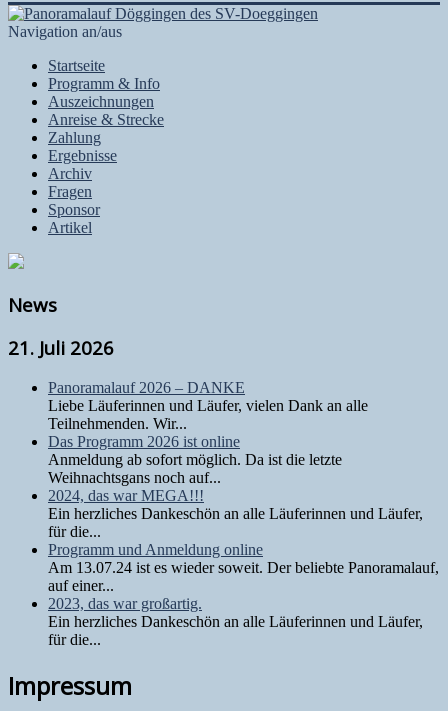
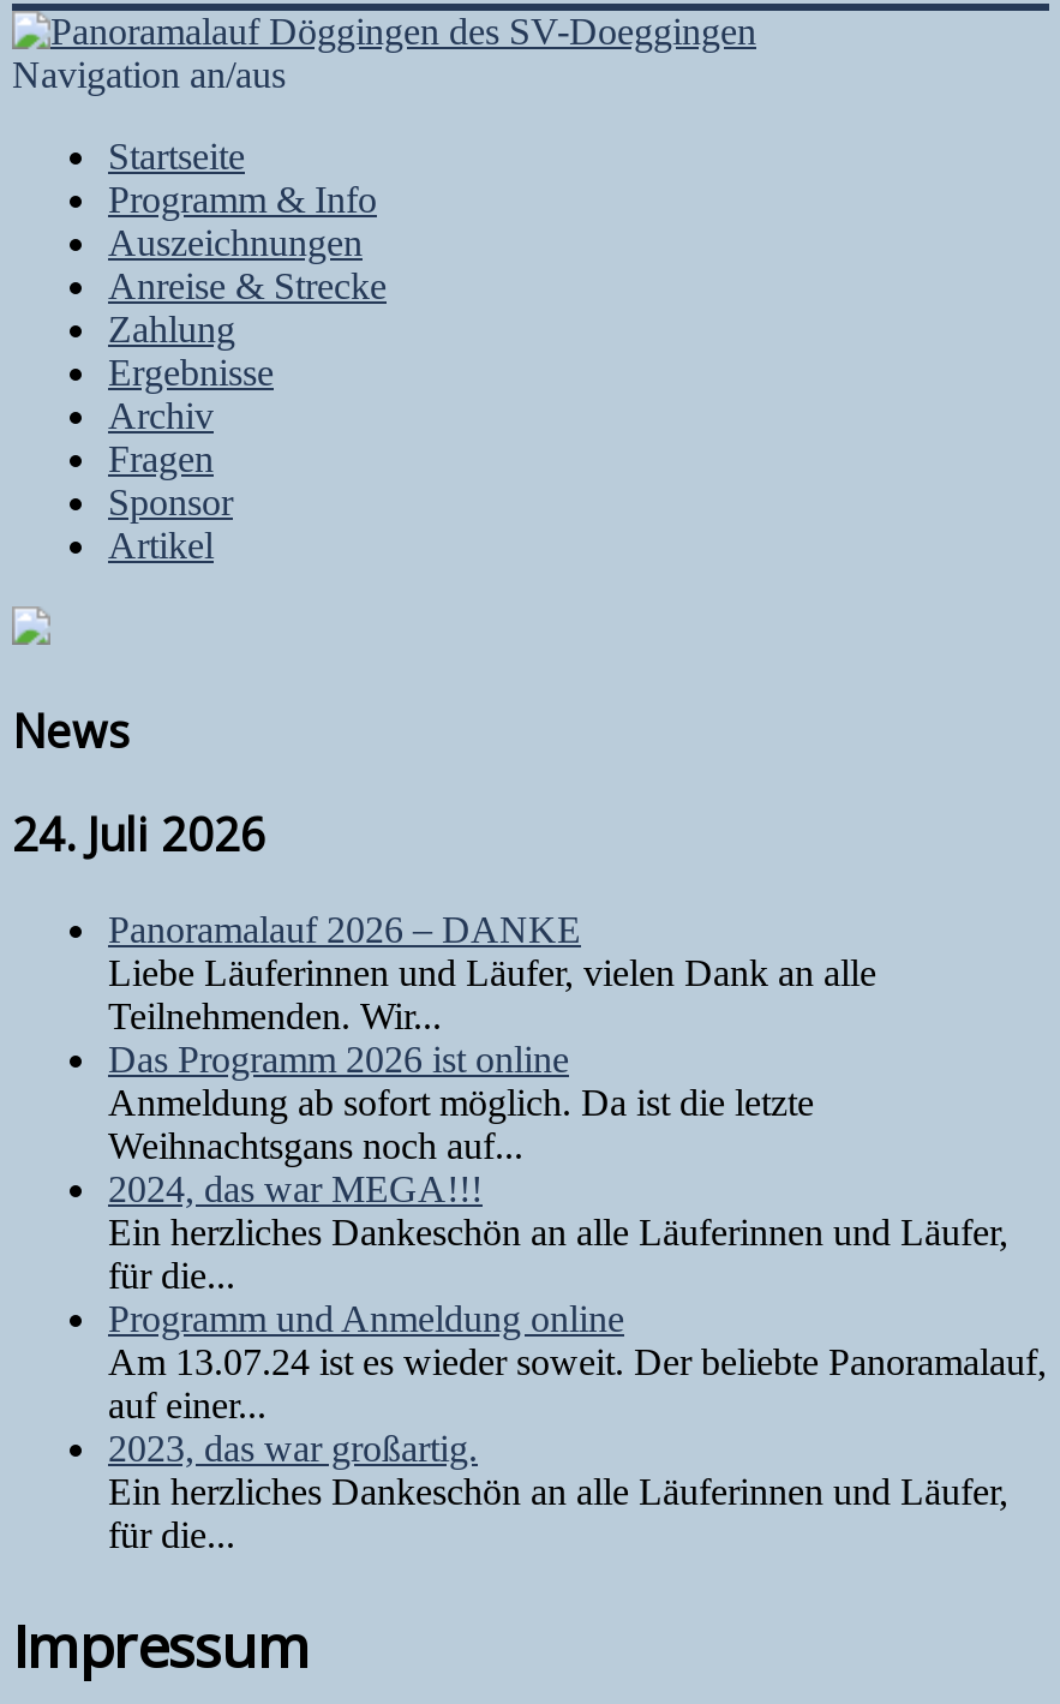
- 21. Juli 2026
+ 24. Juli 2026
